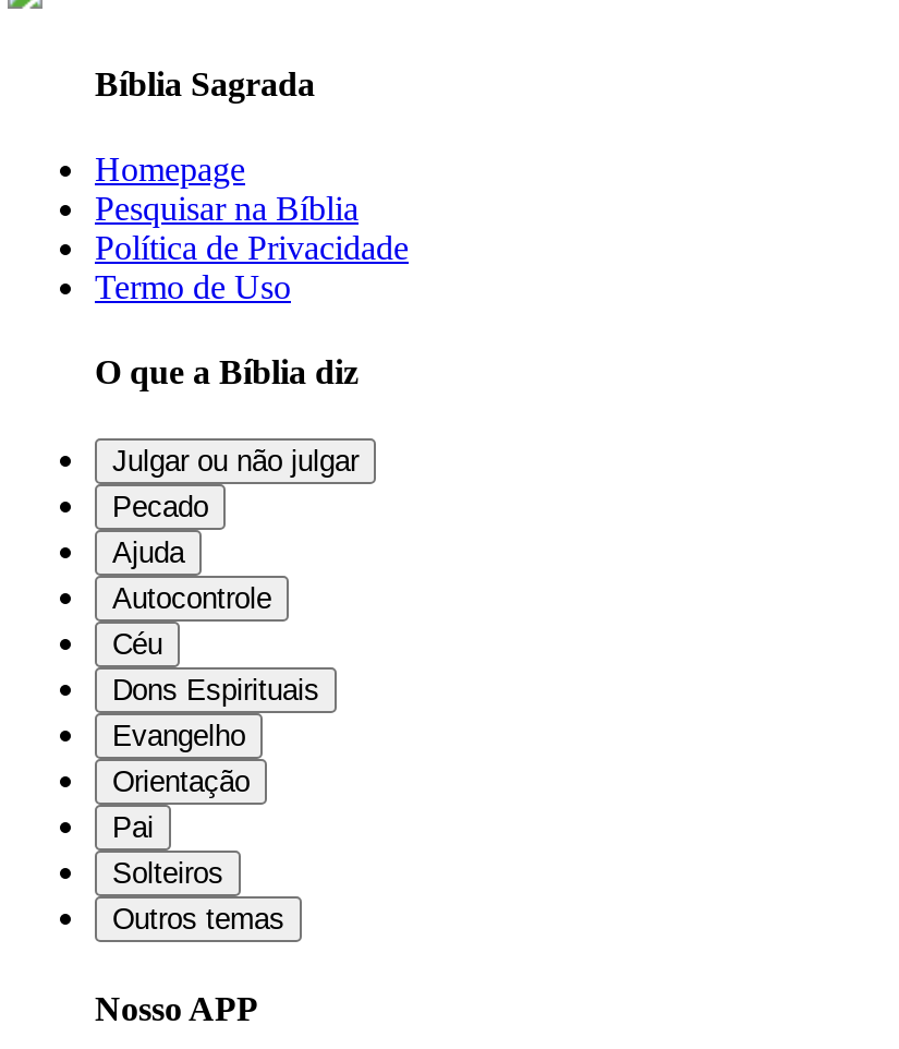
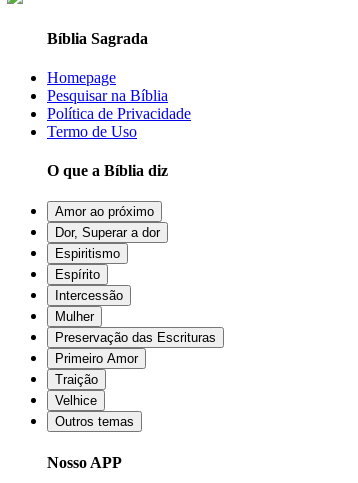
- Julgar ou não julgar
- Pecado
- Ajuda
- Autocontrole
- Céu
- Dons Espirituais
- Evangelho
- Orientação
- Pai
- Solteiros
+ Amor ao próximo
+ Dor, Superar a dor
+ Espiritismo
+ Espírito
+ Intercessão
+ Mulher
+ Preservação das Escrituras
+ Primeiro Amor
+ Traição
+ Velhice
